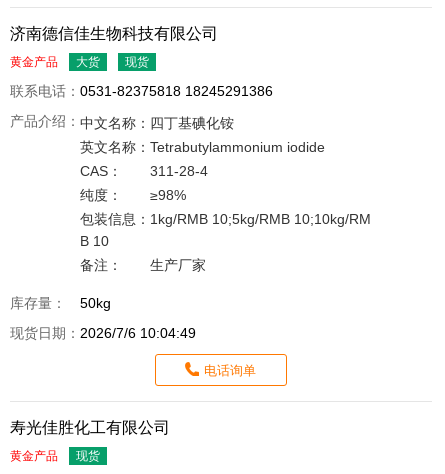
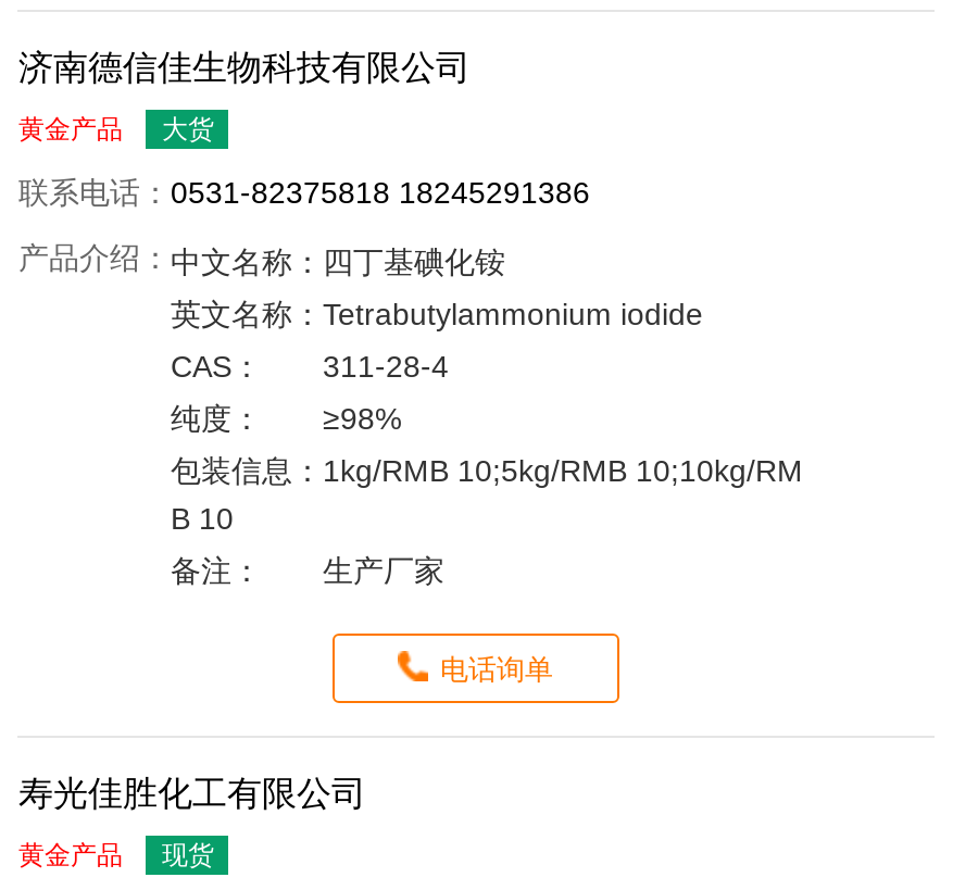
- 现货

- 库存量：
- 50kg
- 现货日期：2026/7/6 10:04:49
